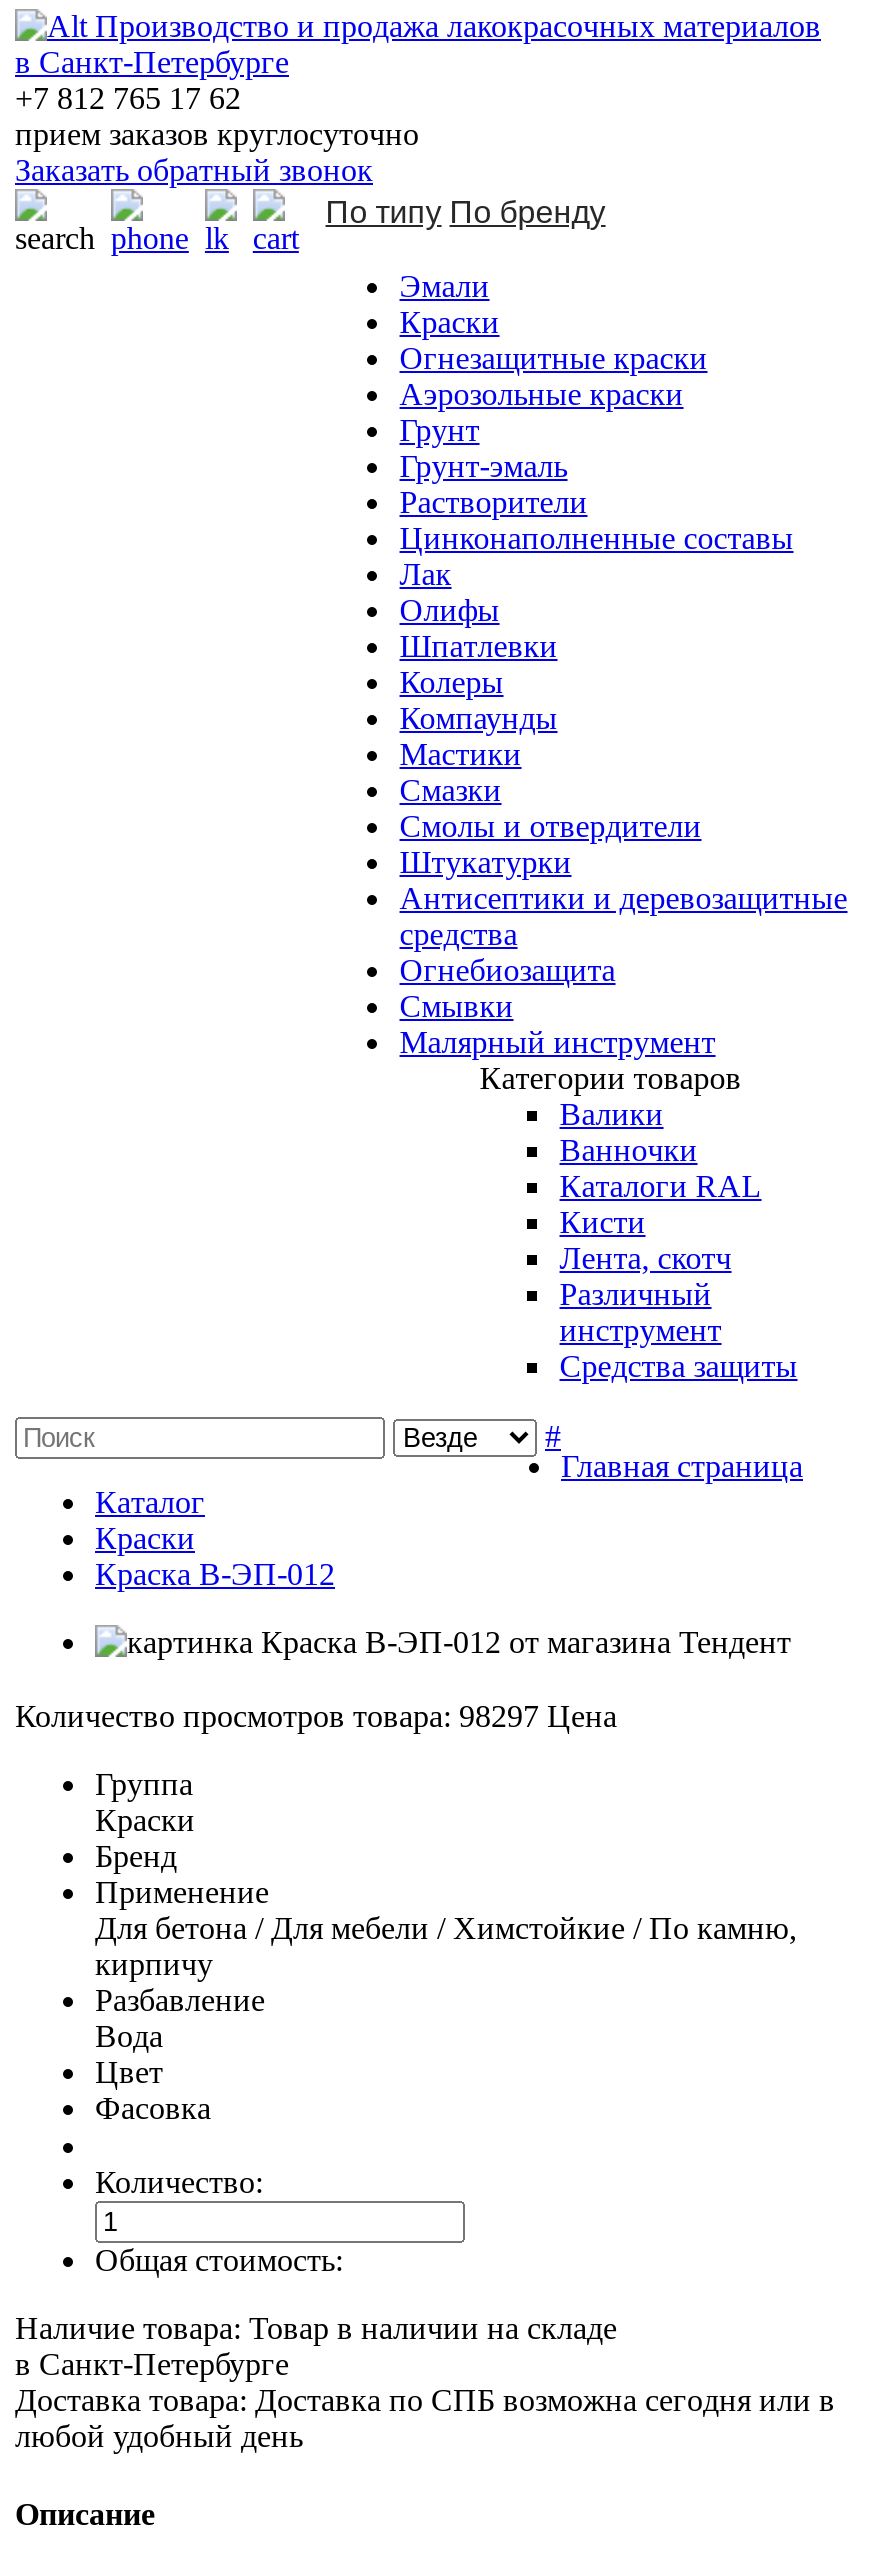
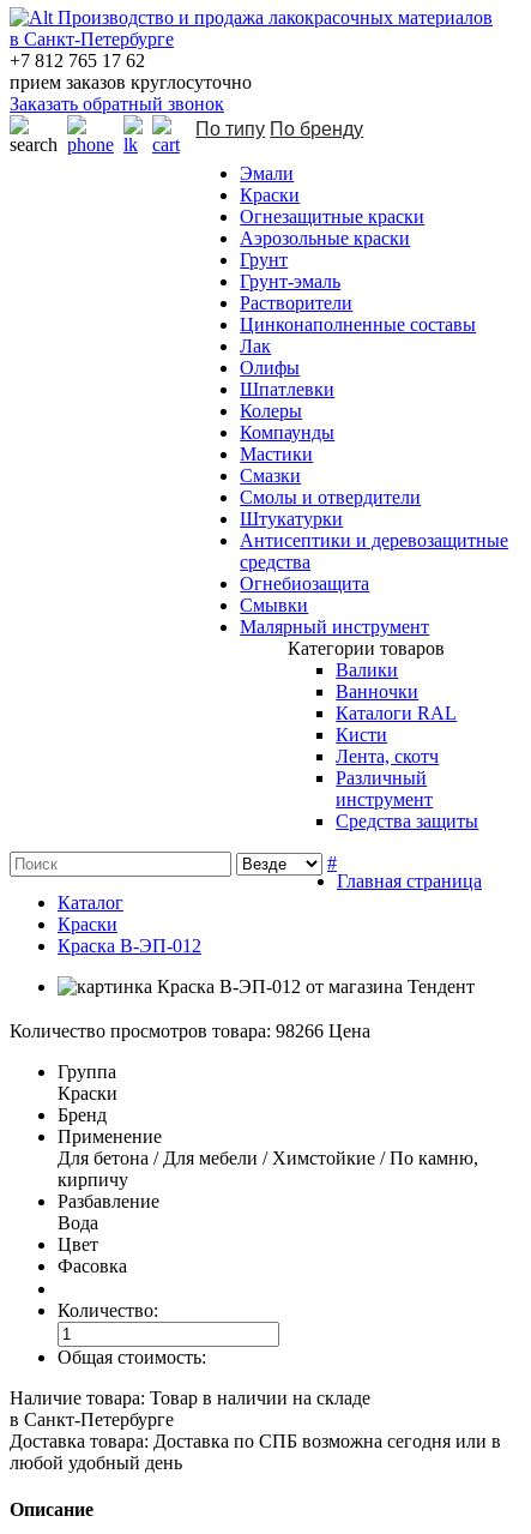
- Количество просмотров товара: 98297 Цена
+ Количество просмотров товара: 98266 Цена
